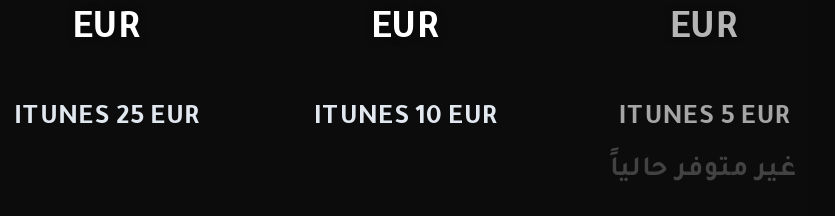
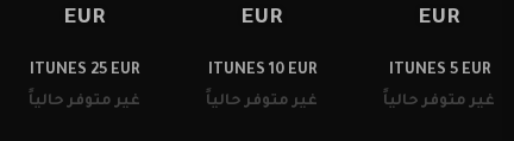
+ غير متوفر حالياً

+ غير متوفر حالياً
